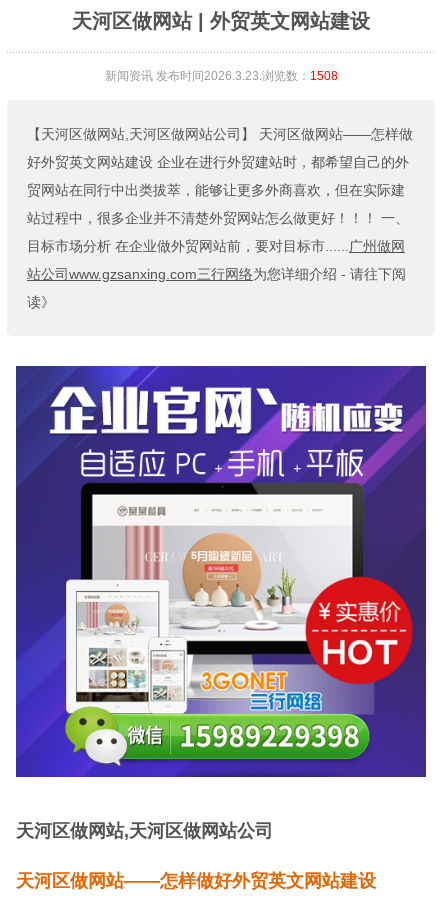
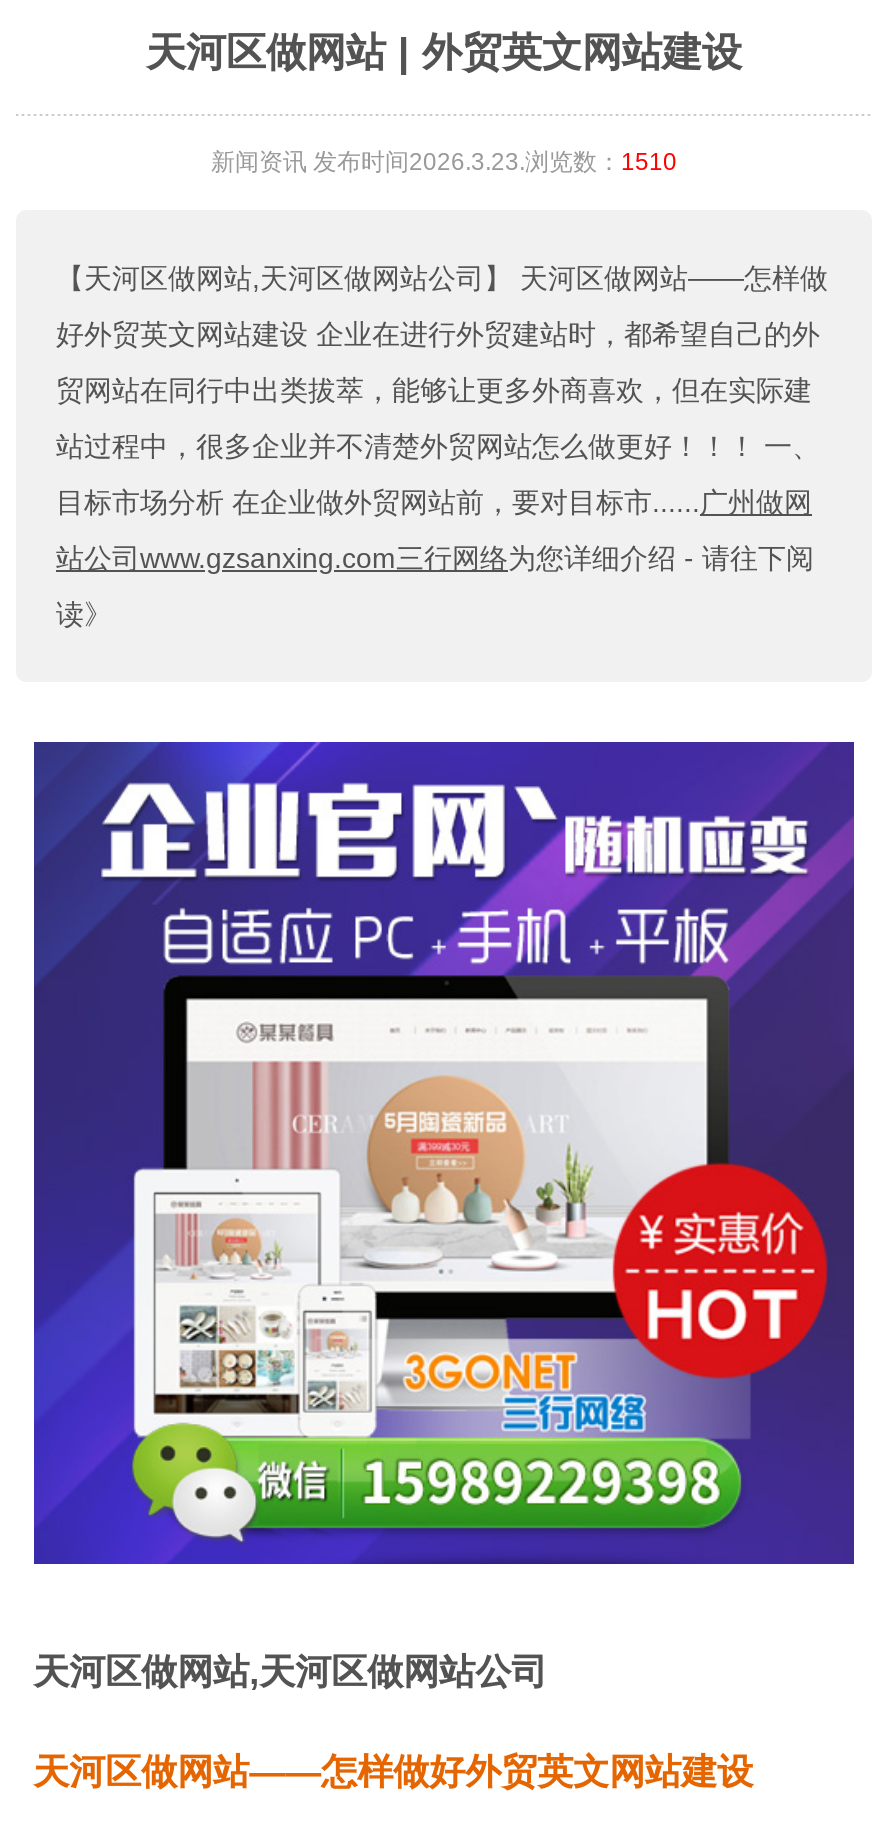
- 新闻资讯发布时间2026.3.23.浏览数：1508
+ 新闻资讯发布时间2026.3.23.浏览数：1510
